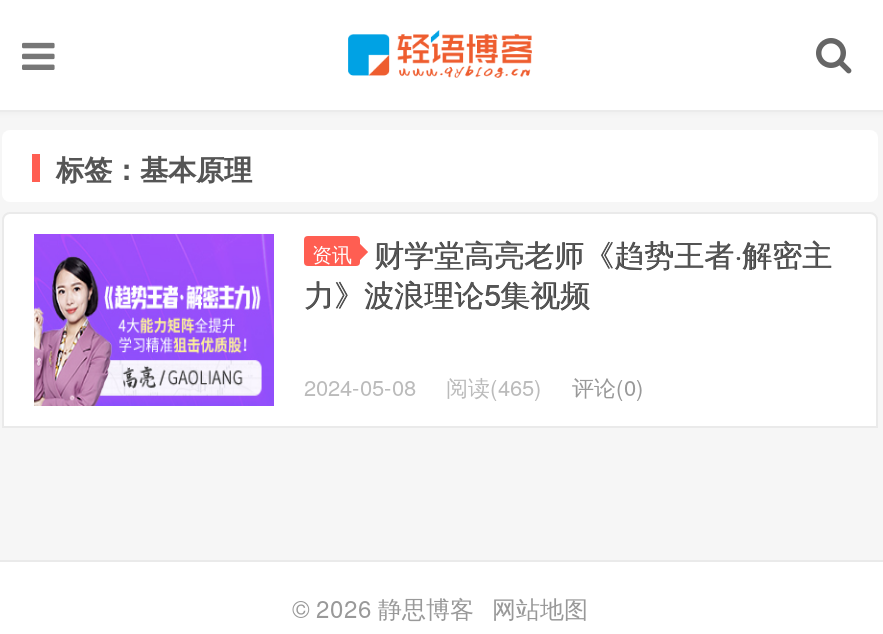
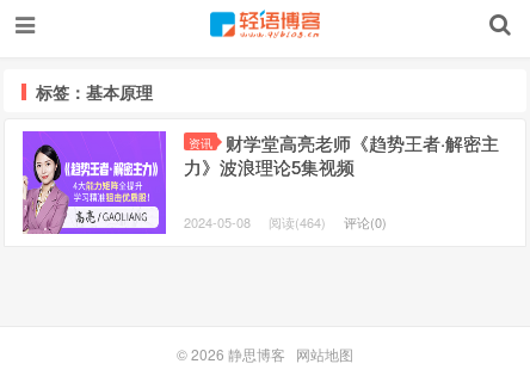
- 2024-05-08 阅读(465) 评论(0)
+ 2024-05-08 阅读(464) 评论(0)
